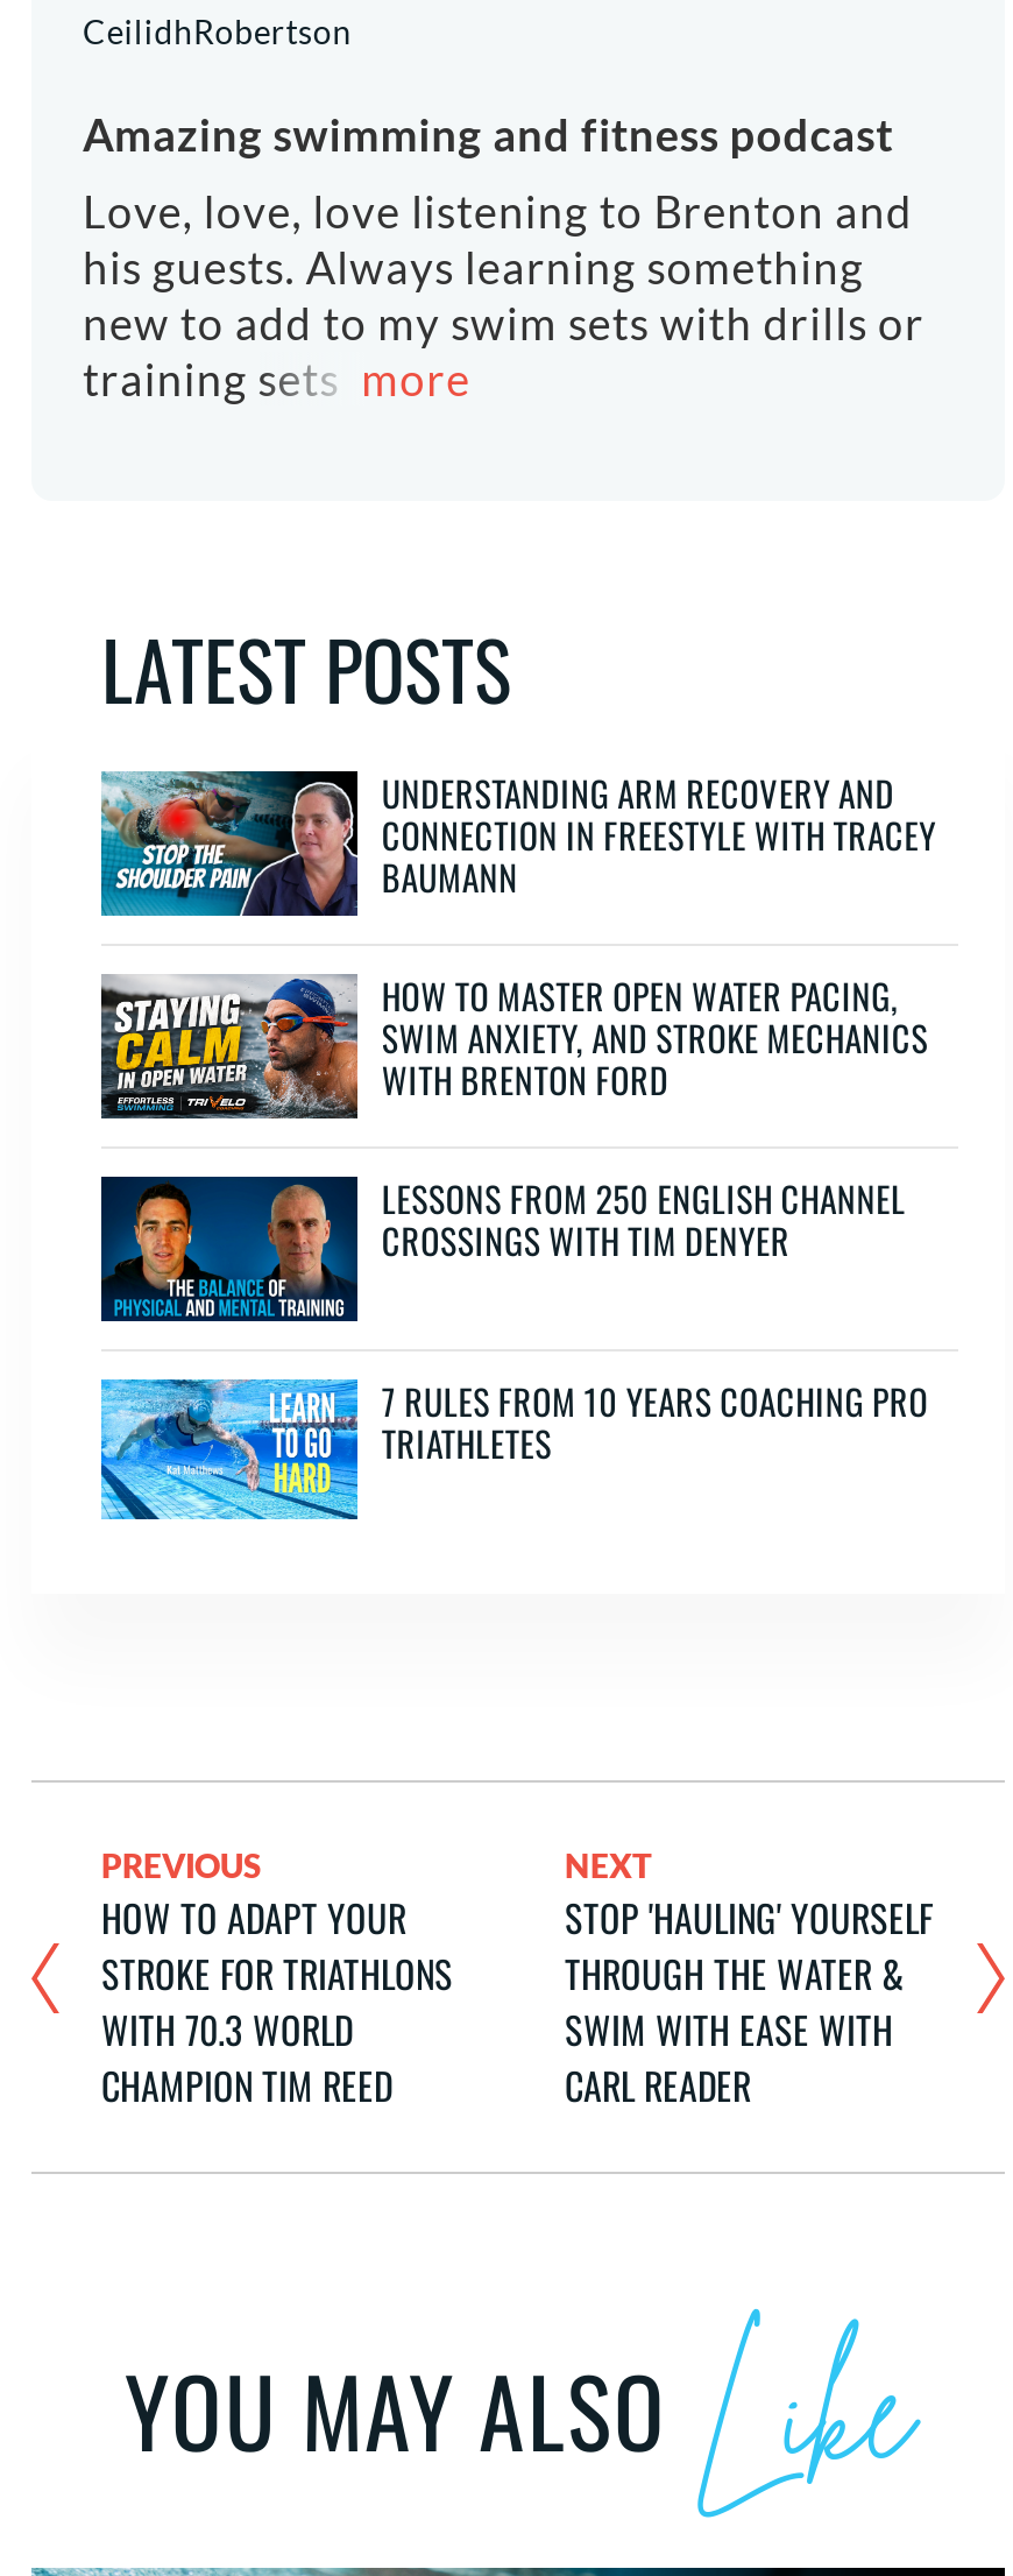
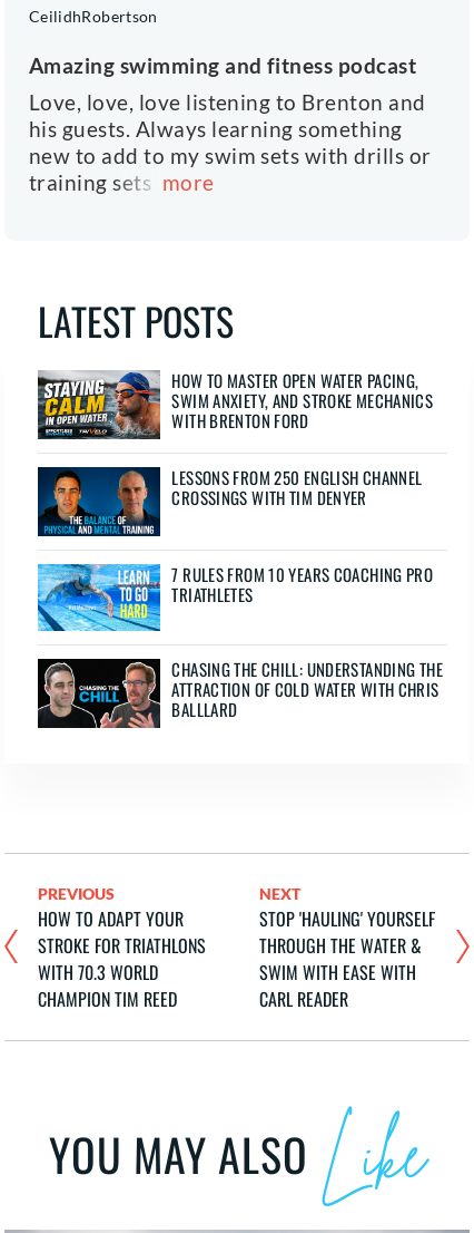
- [image]
- UNDERSTANDING ARM RECOVERY AND
- CONNECTION IN FREESTYLE WITH TRACEY
- BAUMANN

moved up: [image] | HOW TO MASTER OPEN WATER PACING, | SWIM ANXIETY, AND STROKE MECHANICS | WITH BRENTON FORD | LESSONS FROM 250 ENGLISH CHANNEL | CROSSINGS WITH TIM DENYER | 7 RULES FROM 10 YEARS COACHING PRO | TRIATHLETES

+ [image]
+ CHASING THE CHILL: UNDERSTANDING THE
+ ATTRACTION OF COLD WATER WITH CHRIS
+ BALLLARD
